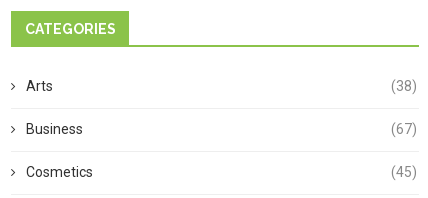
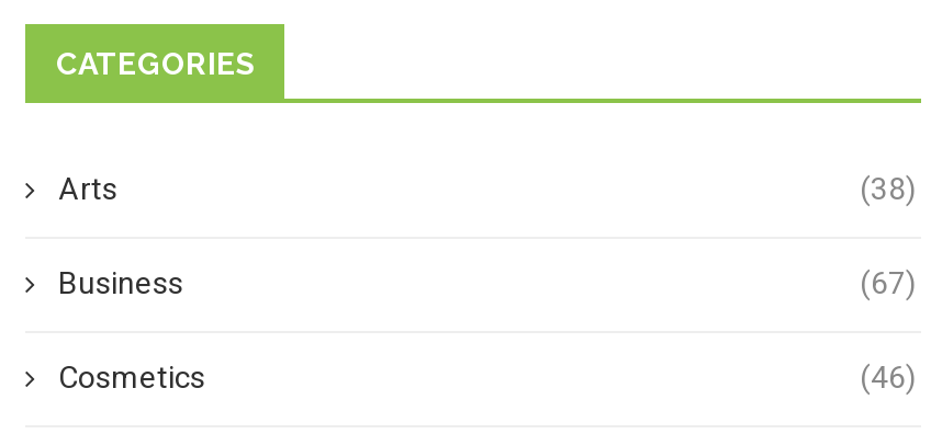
- (45)
+ (46)
